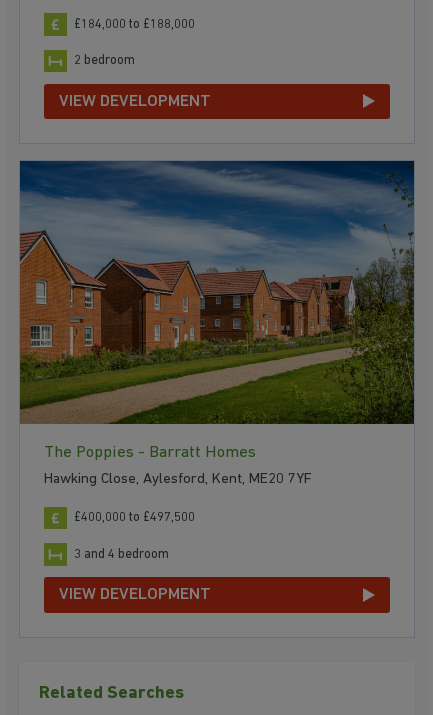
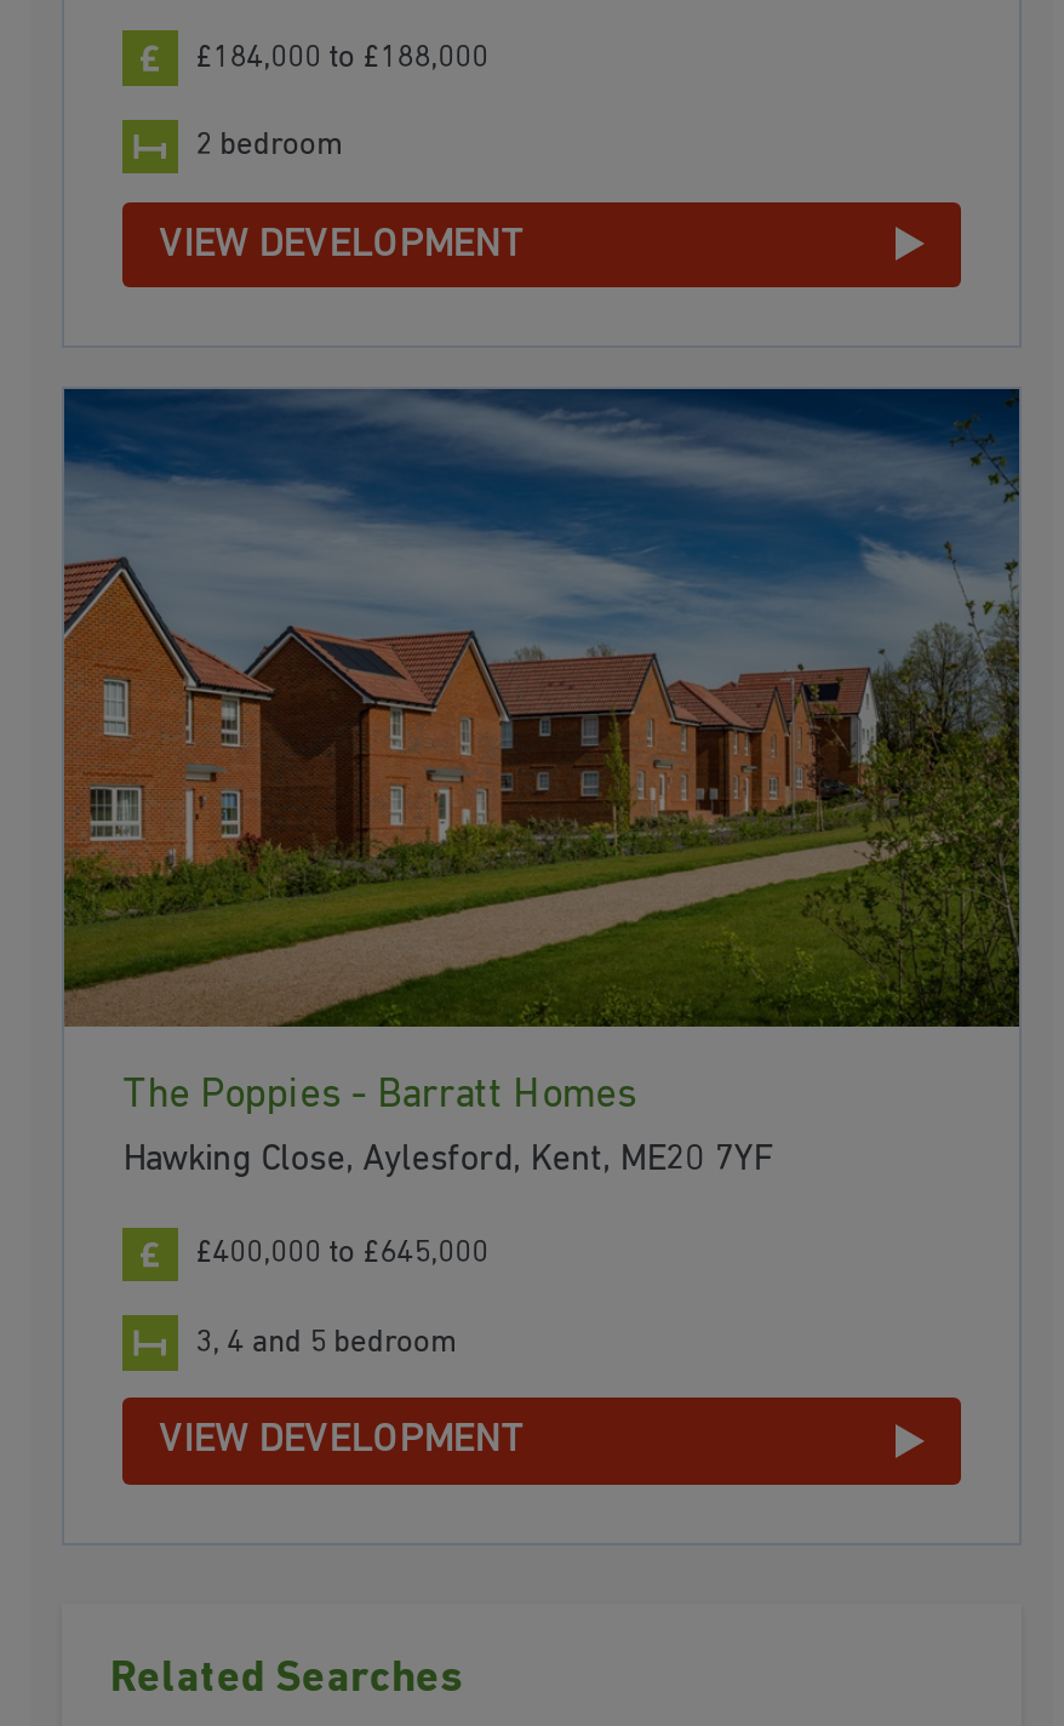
- £400,000 to £497,500
+ £400,000 to £645,000

- 3 and 4 bedroom
+ 3, 4 and 5 bedroom
